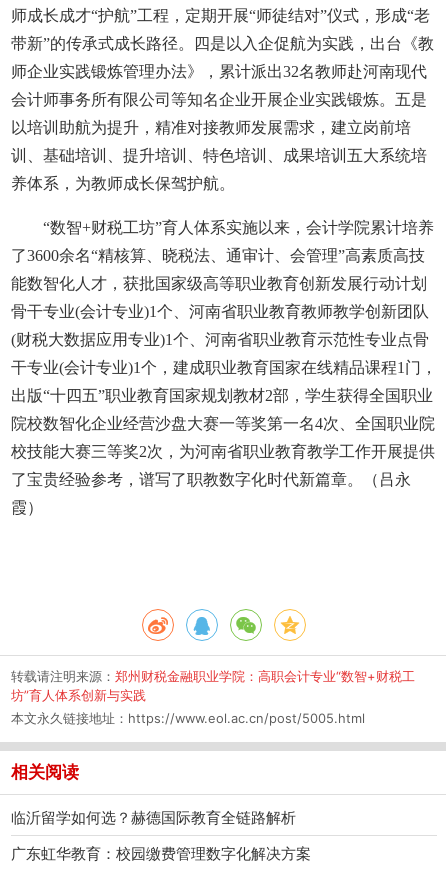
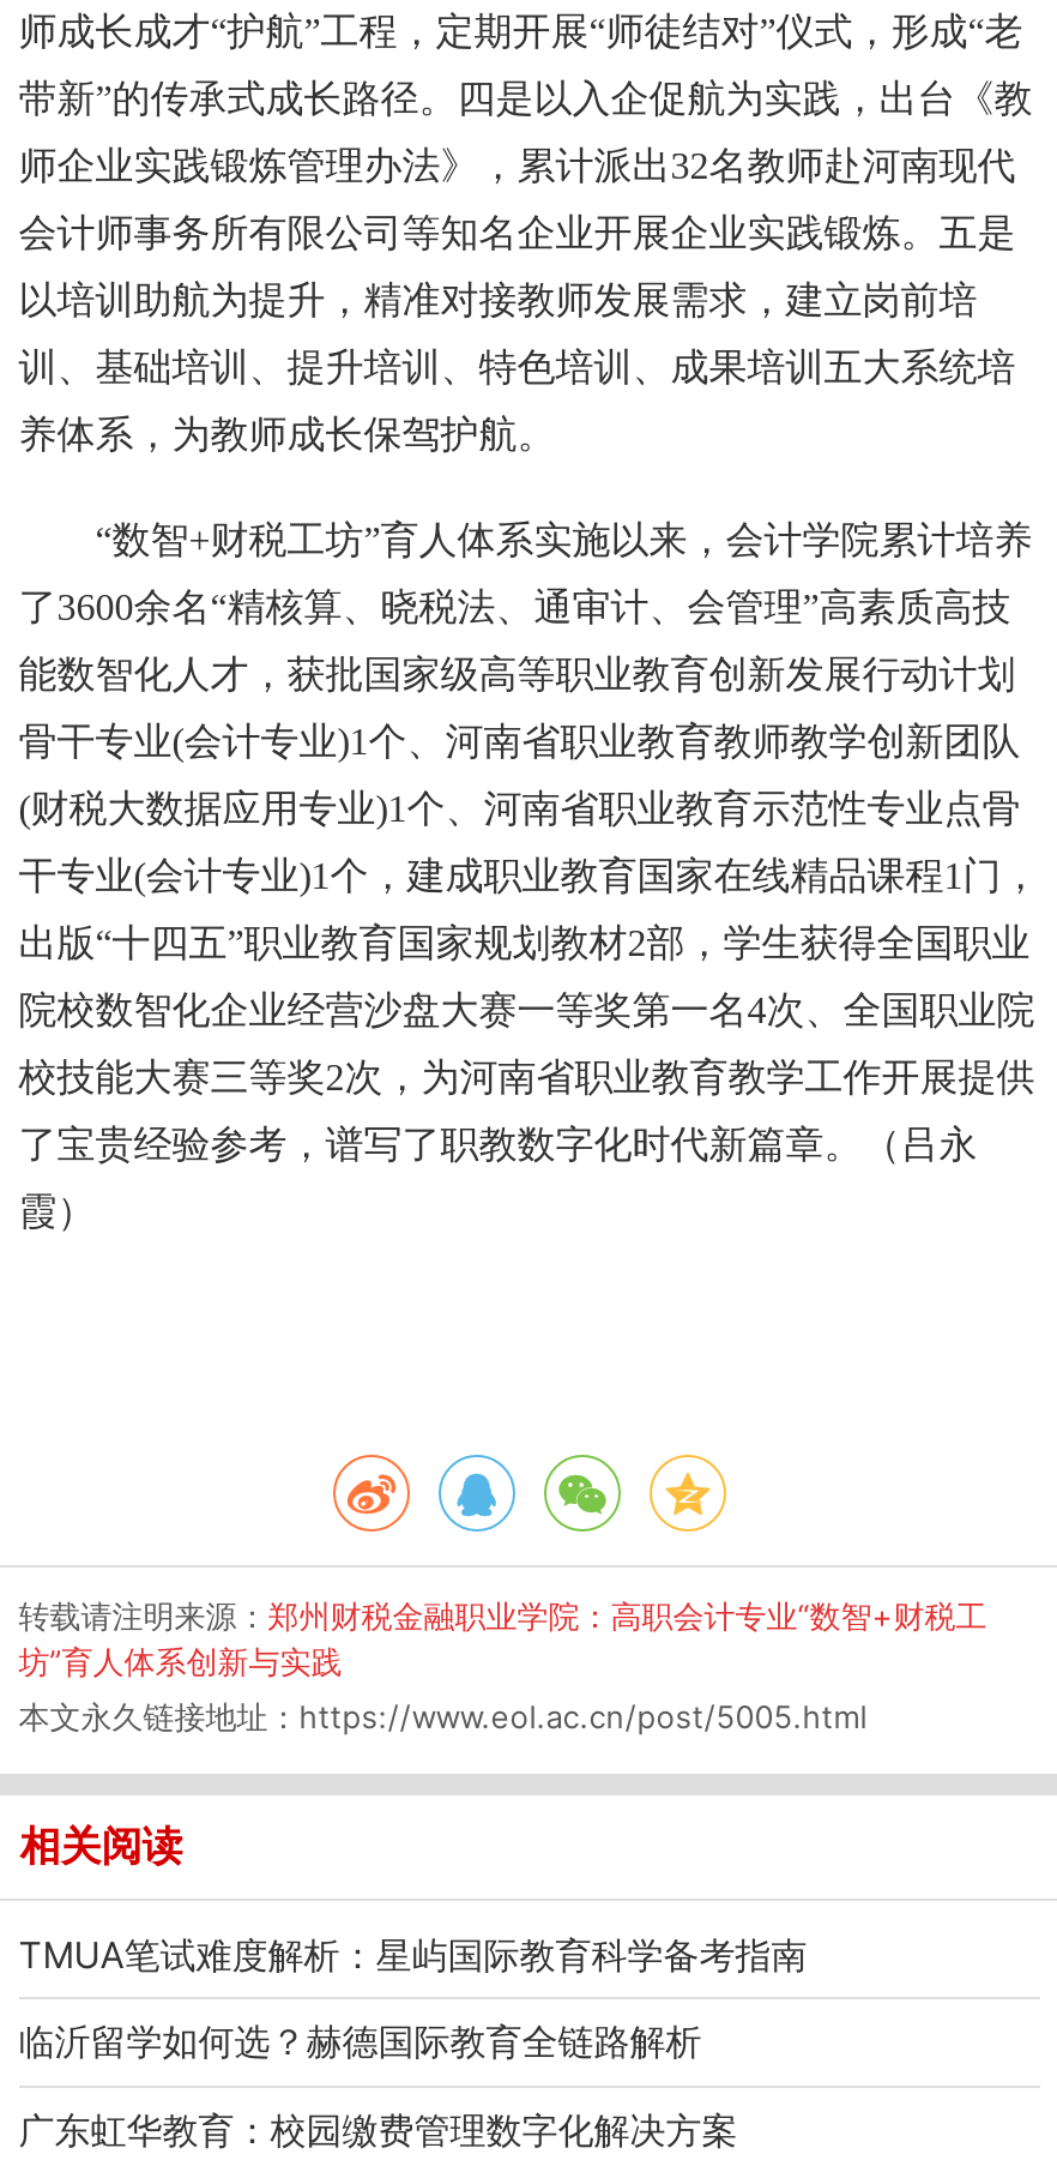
+ TMUA笔试难度解析：星屿国际教育科学备考指南
